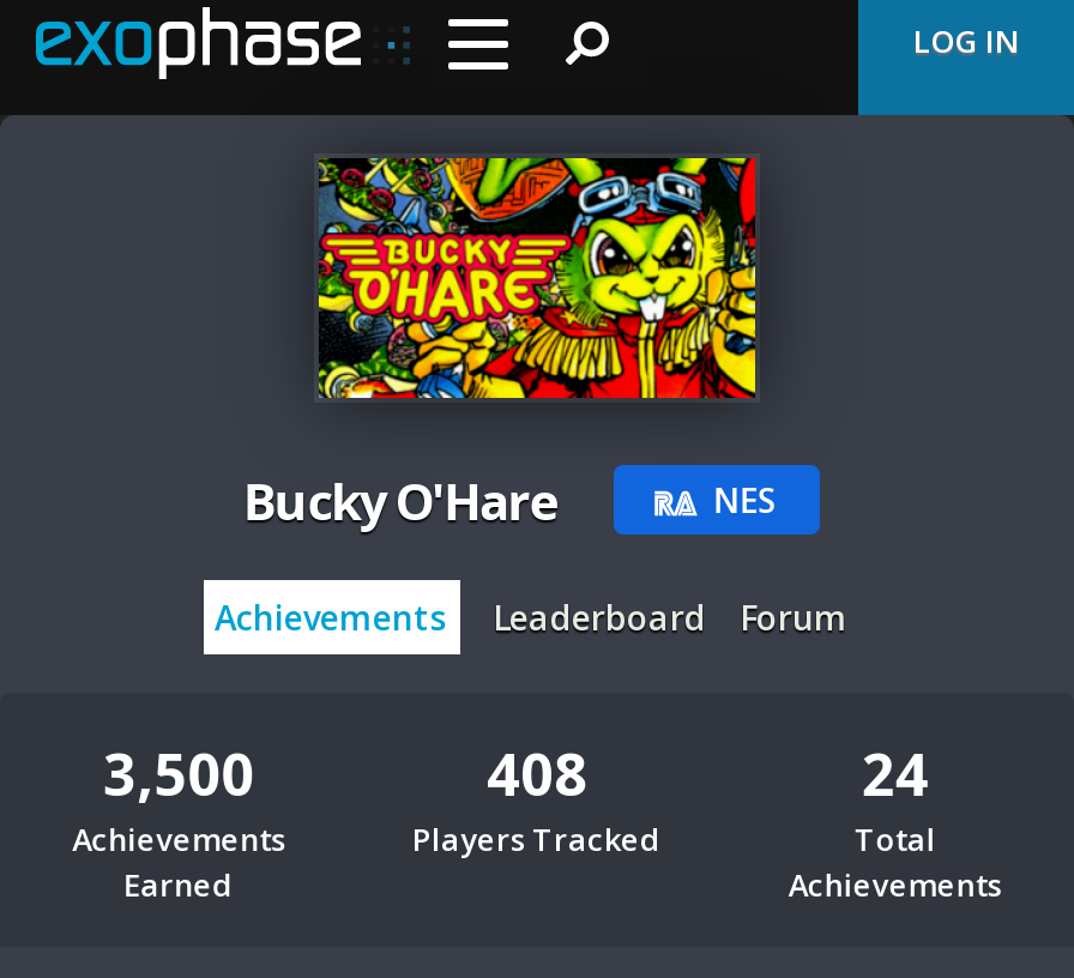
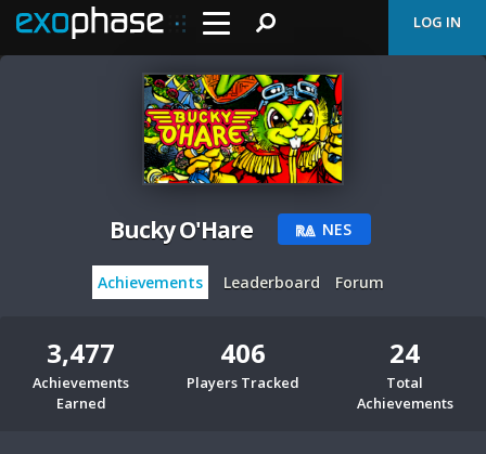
- 3,500
+ 3,477

- 408
+ 406
